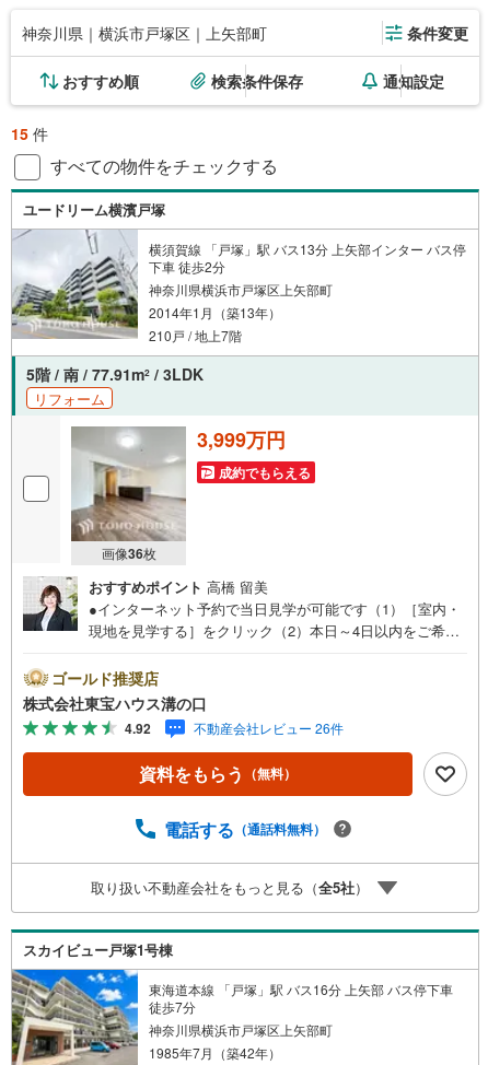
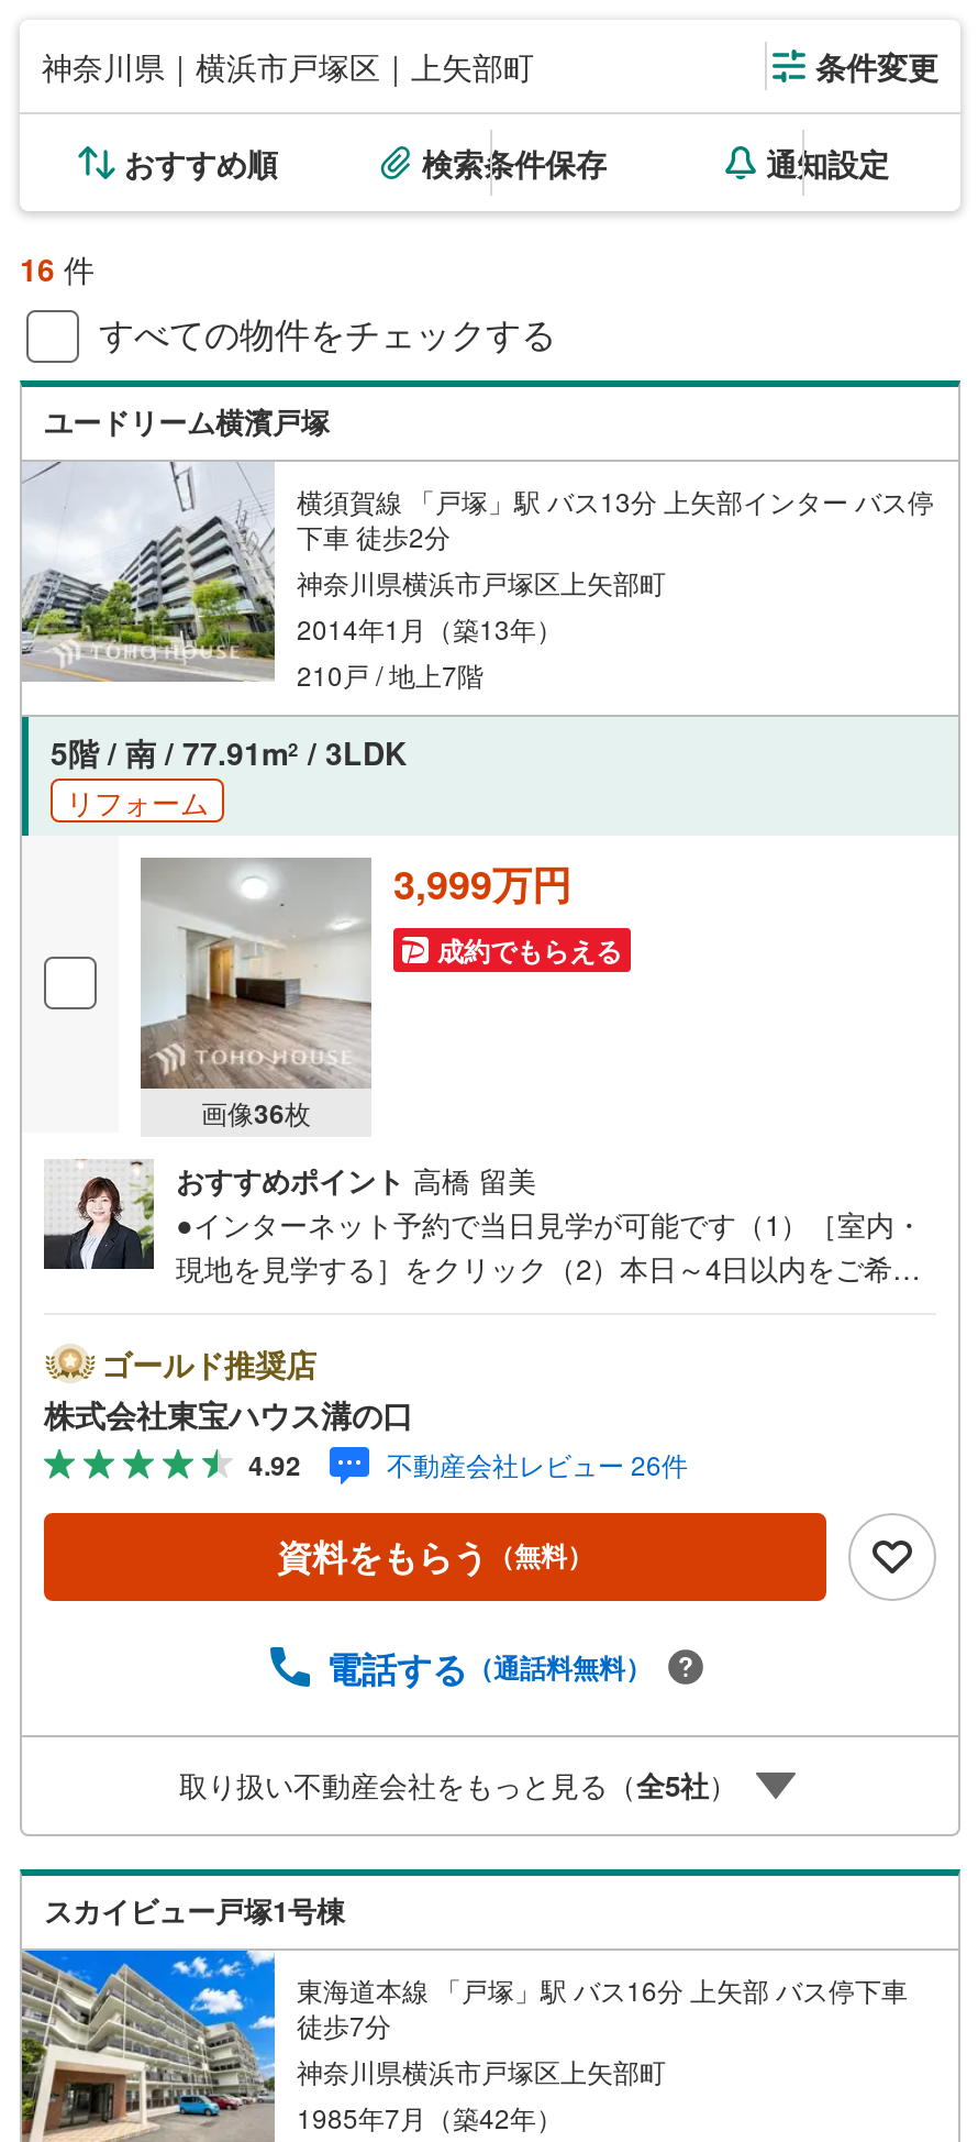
- 15件
+ 16件
